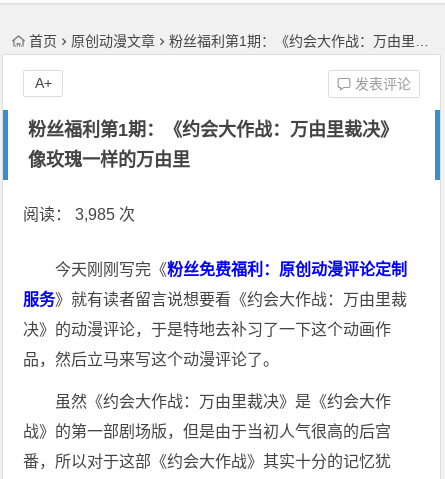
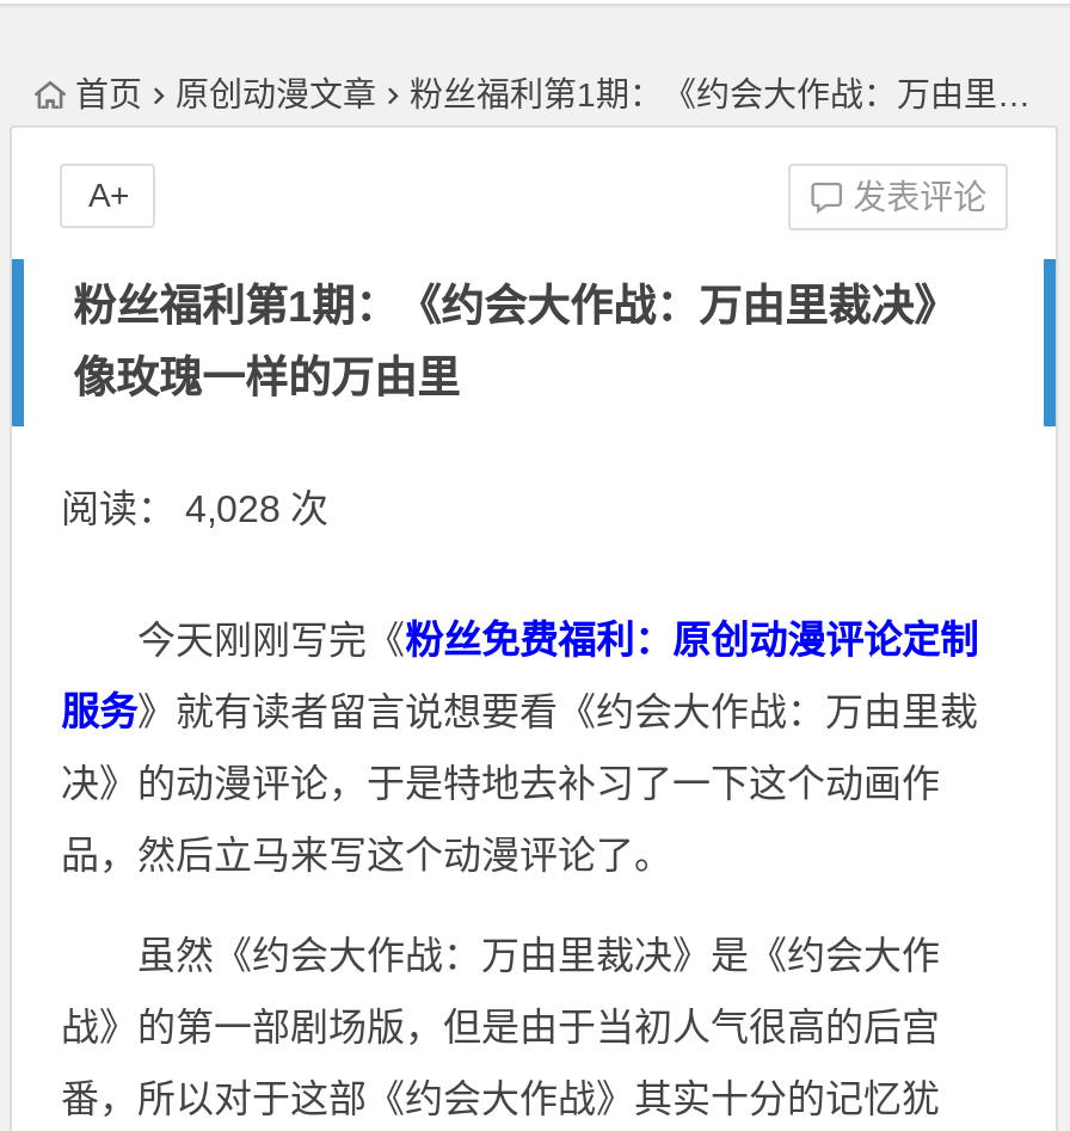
- 阅读： 3,985 次
+ 阅读： 4,028 次
